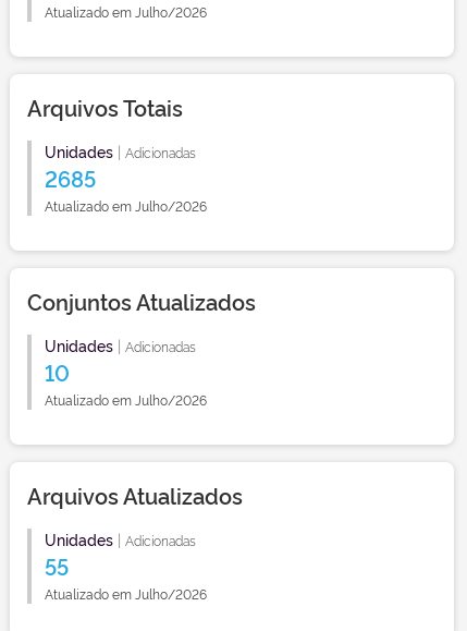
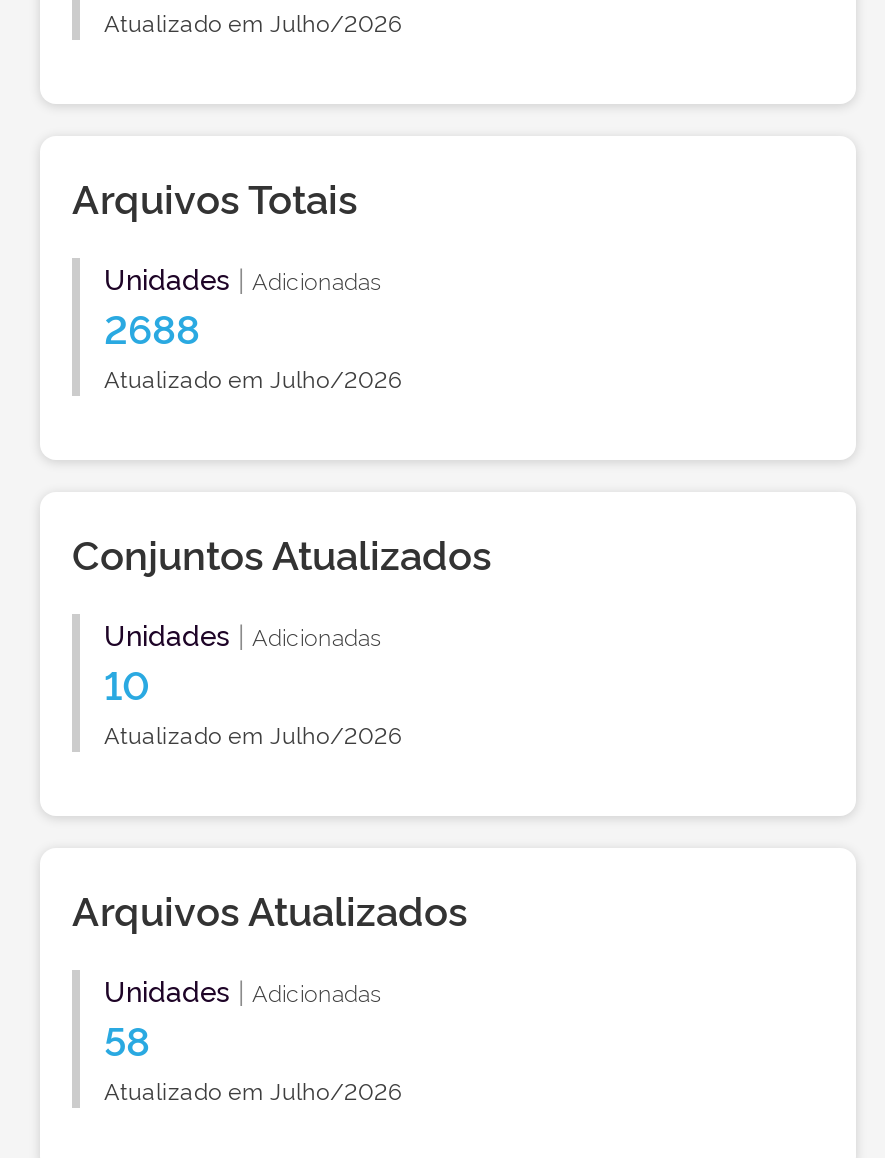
- 2685
+ 2688

- 55
+ 58
